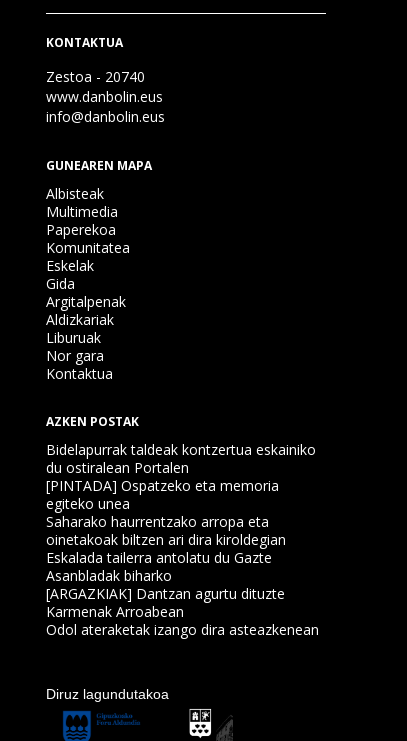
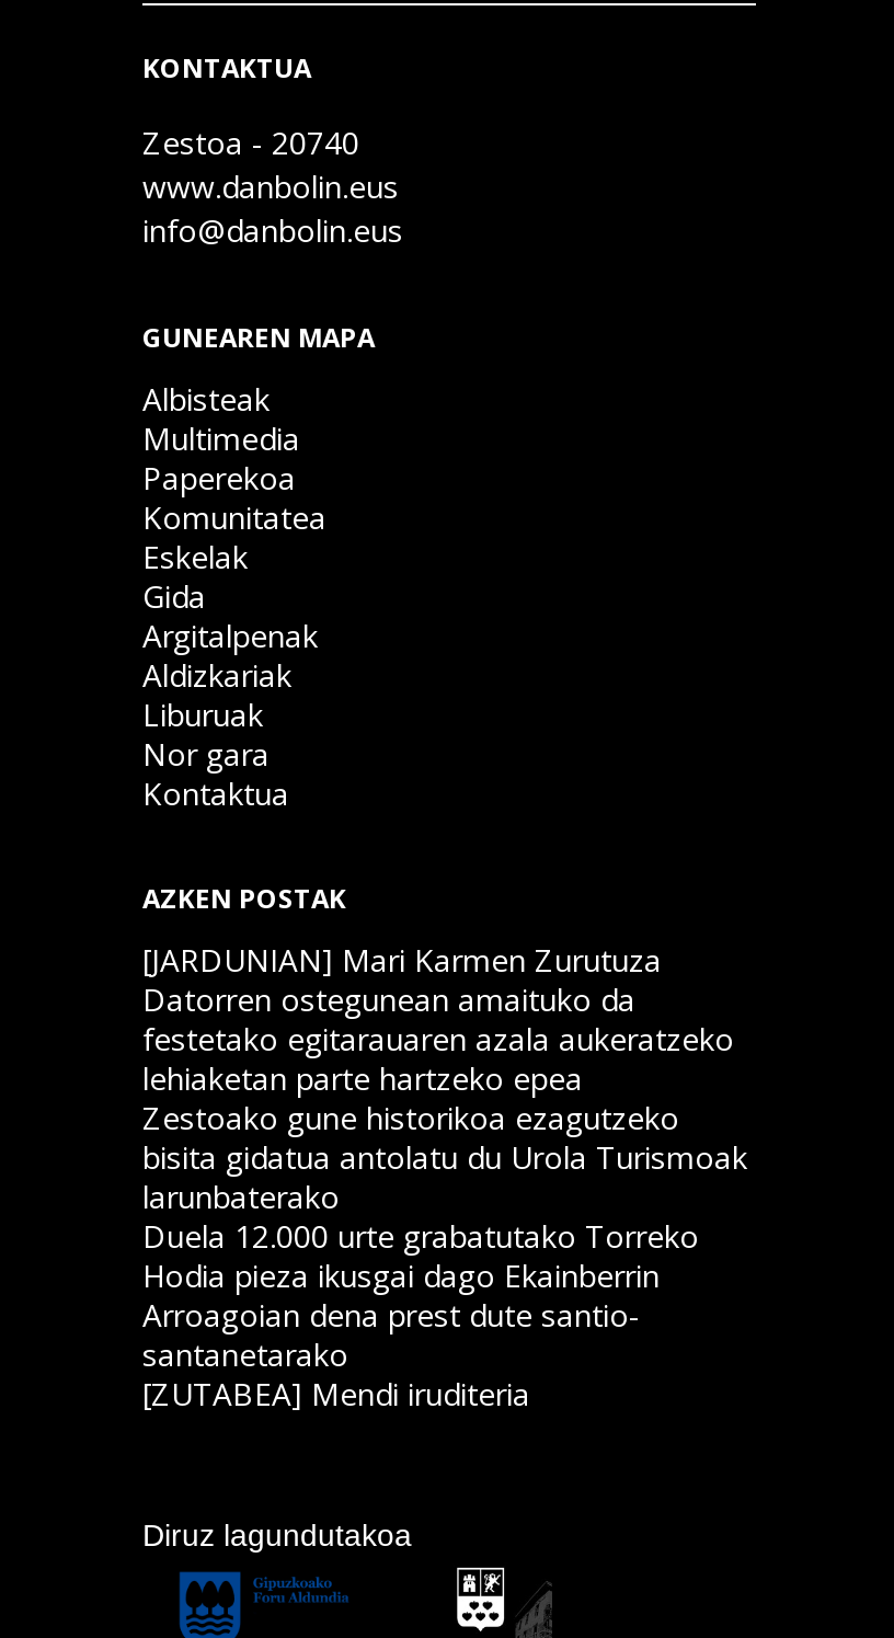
- Bidelapurrak taldeak kontzertua eskainiko
- du ostiralean Portalen
- [PINTADA] Ospatzeko eta memoria
- egiteko unea
- Saharako haurrentzako arropa eta
- oinetakoak biltzen ari dira kiroldegian
- Eskalada tailerra antolatu du Gazte
- Asanbladak biharko
- [ARGAZKIAK] Dantzan agurtu dituzte
- Karmenak Arroabean
- Odol ateraketak izango dira asteazkenean
+ [JARDUNIAN] Mari Karmen Zurutuza
+ Datorren ostegunean amaituko da
+ festetako egitarauaren azala aukeratzeko
+ lehiaketan parte hartzeko epea
+ Zestoako gune historikoa ezagutzeko
+ bisita gidatua antolatu du Urola Turismoak
+ larunbaterako
+ Duela 12.000 urte grabatutako Torreko
+ Hodia pieza ikusgai dago Ekainberrin
+ Arroagoian dena prest dute santio-
+ santanetarako
+ [ZUTABEA] Mendi iruditeria
